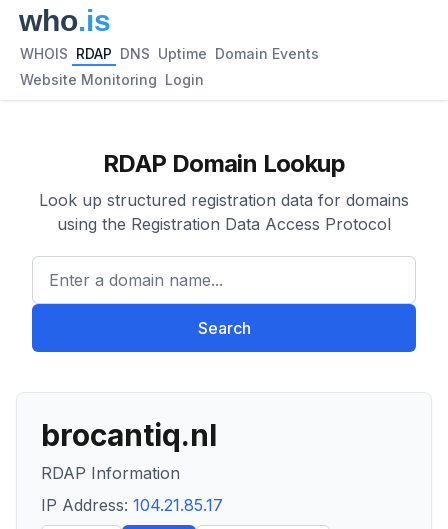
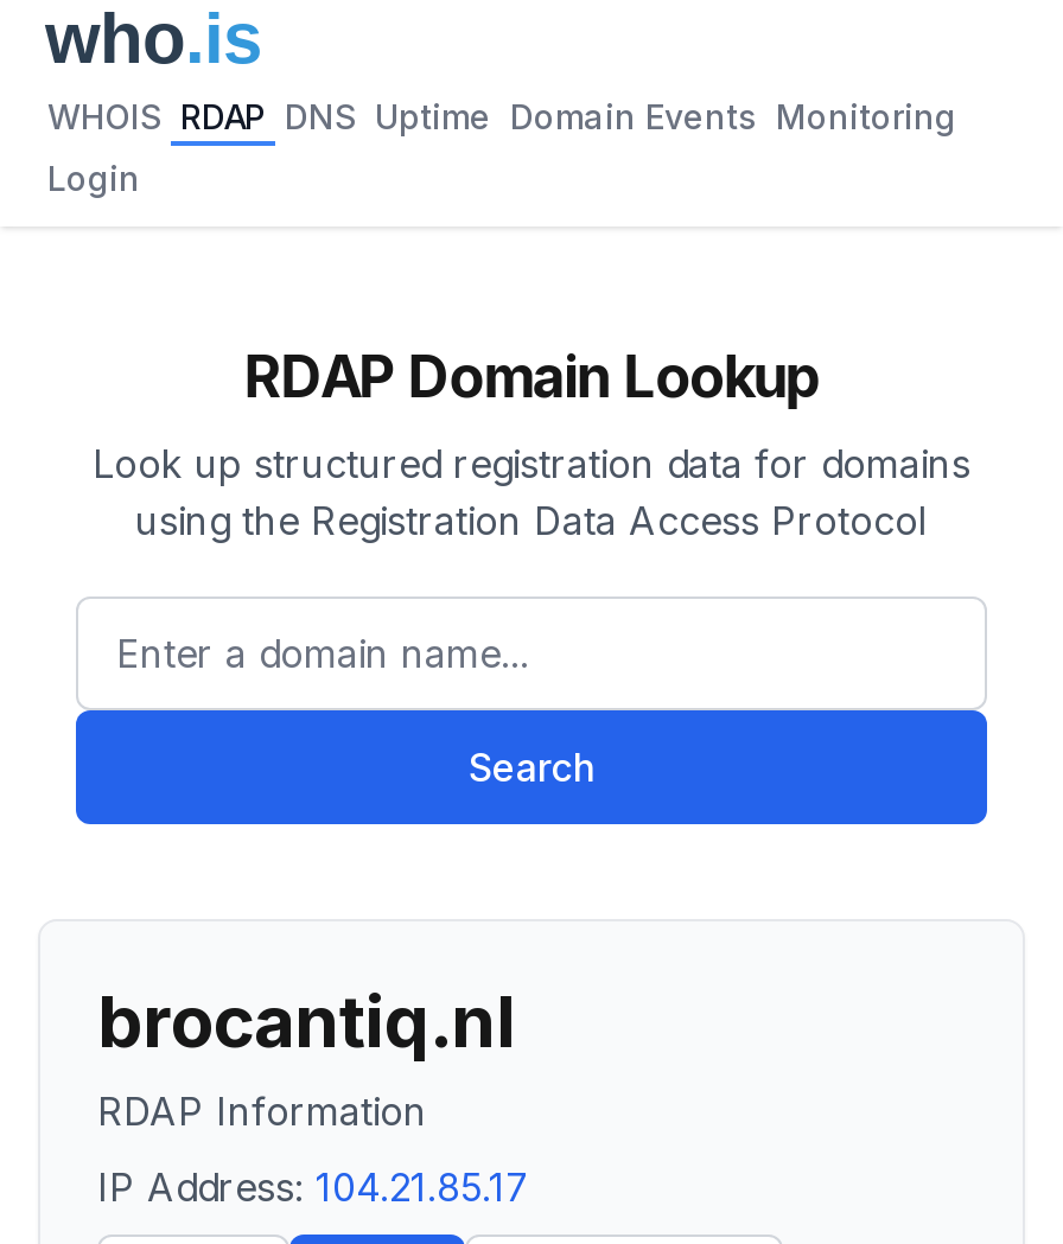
- WHOIS RDAP DNS Uptime Domain Events
+ WHOIS RDAP DNS Uptime Domain Events Monitoring

- Website Monitoring Login
+ Login
